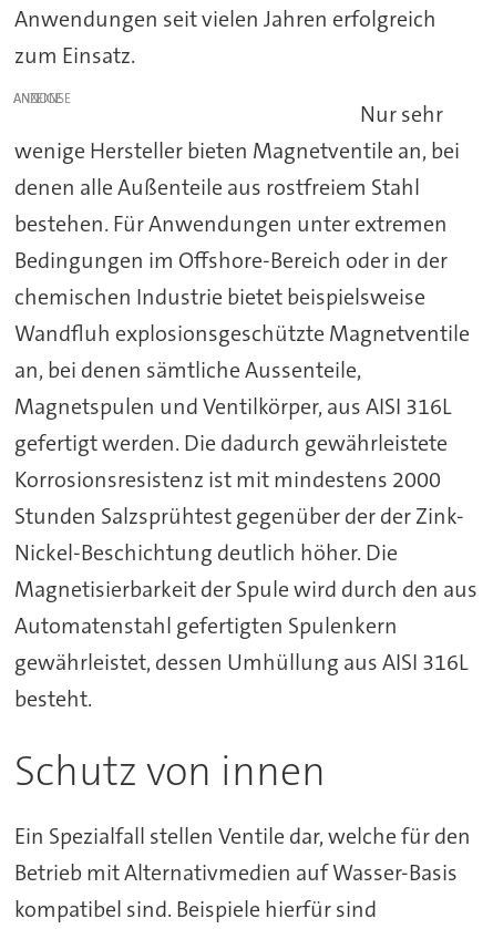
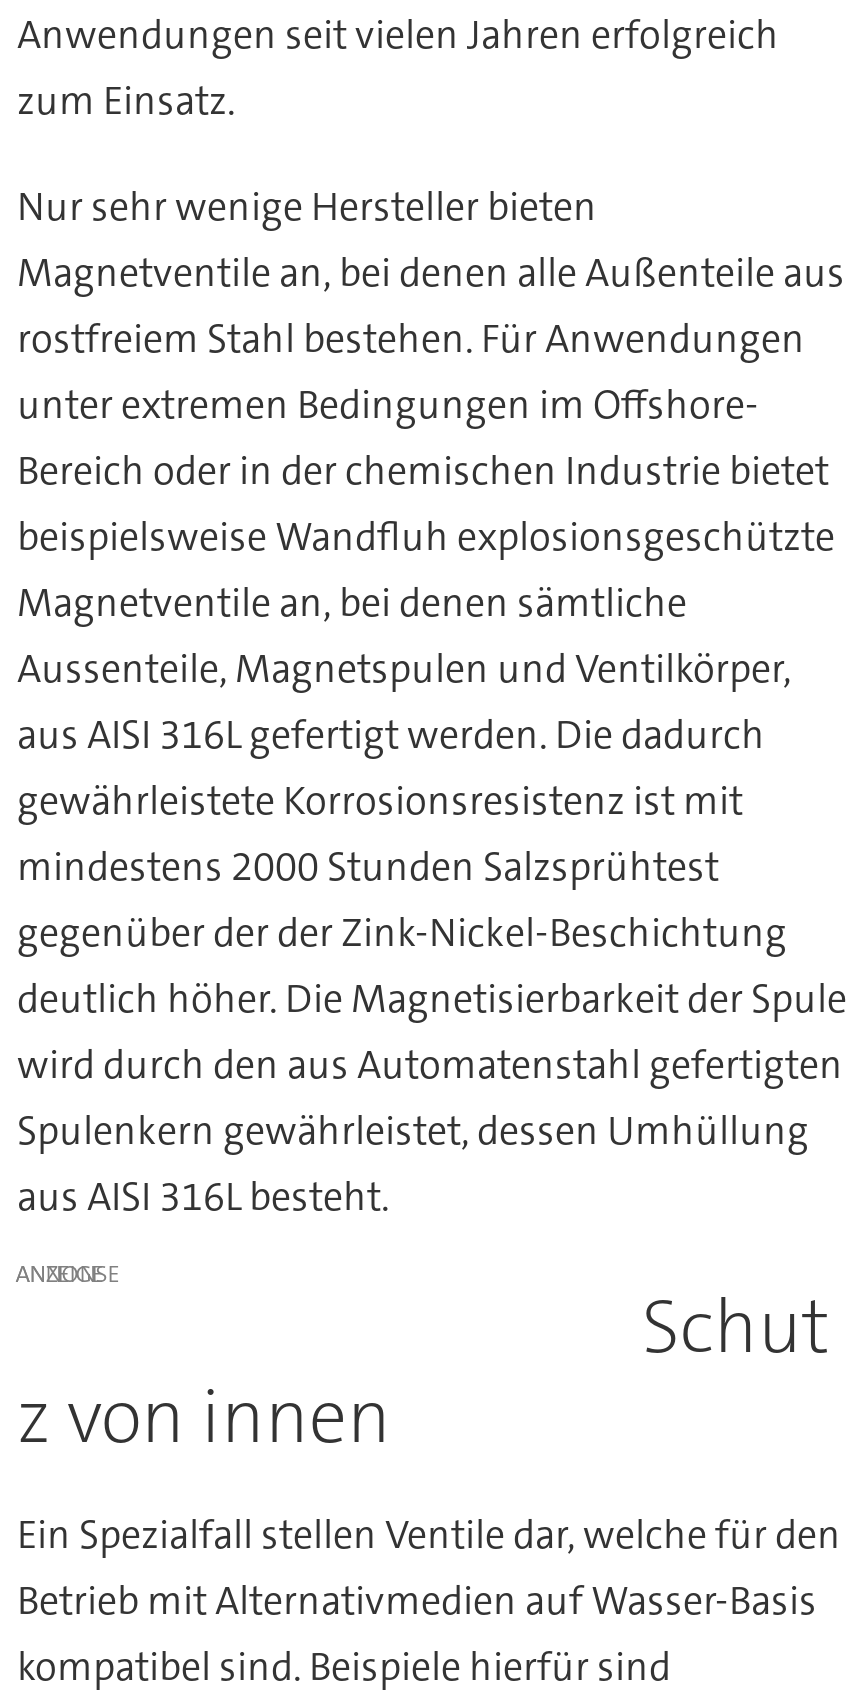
+ Nur sehr wenige Hersteller bieten
+ Magnetventile an, bei denen alle Außenteile aus
+ rostfreiem Stahl bestehen. Für Anwendungen
+ unter extremen Bedingungen im Offshore-
+ Bereich oder in der chemischen Industrie bietet
+ beispielsweise Wandfluh explosionsgeschützte
+ Magnetventile an, bei denen sämtliche
+ Aussenteile, Magnetspulen und Ventilkörper,
+ aus AISI 316L gefertigt werden. Die dadurch
+ gewährleistete Korrosionsresistenz ist mit
+ mindestens 2000 Stunden Salzsprühtest
+ gegenüber der der Zink-Nickel-Beschichtung
+ deutlich höher. Die Magnetisierbarkeit der Spule
+ wird durch den aus Automatenstahl gefertigten
+ Spulenkern gewährleistet, dessen Umhüllung
+ aus AISI 316L besteht.

moved down: ANZEIGE

- Nur sehr
- wenige Hersteller bieten Magnetventile an, bei
- denen alle Außenteile aus rostfreiem Stahl
- bestehen. Für Anwendungen unter extremen
- Bedingungen im Offshore-Bereich oder in der
- chemischen Industrie bietet beispielsweise
- Wandfluh explosionsgeschützte Magnetventile
- an, bei denen sämtliche Aussenteile,
- Magnetspulen und Ventilkörper, aus AISI 316L
- gefertigt werden. Die dadurch gewährleistete
- Korrosionsresistenz ist mit mindestens 2000
- Stunden Salzsprühtest gegenüber der der Zink-
- Nickel-Beschichtung deutlich höher. Die
- Magnetisierbarkeit der Spule wird durch den aus
- Automatenstahl gefertigten Spulenkern
- gewährleistet, dessen Umhüllung aus AISI 316L
- besteht.
- Schutz von innen
+ Schut
+ z von innen
